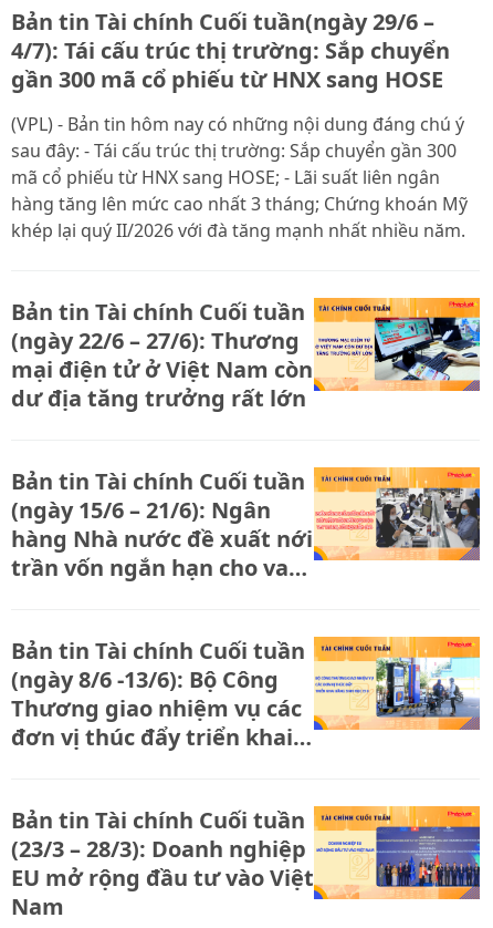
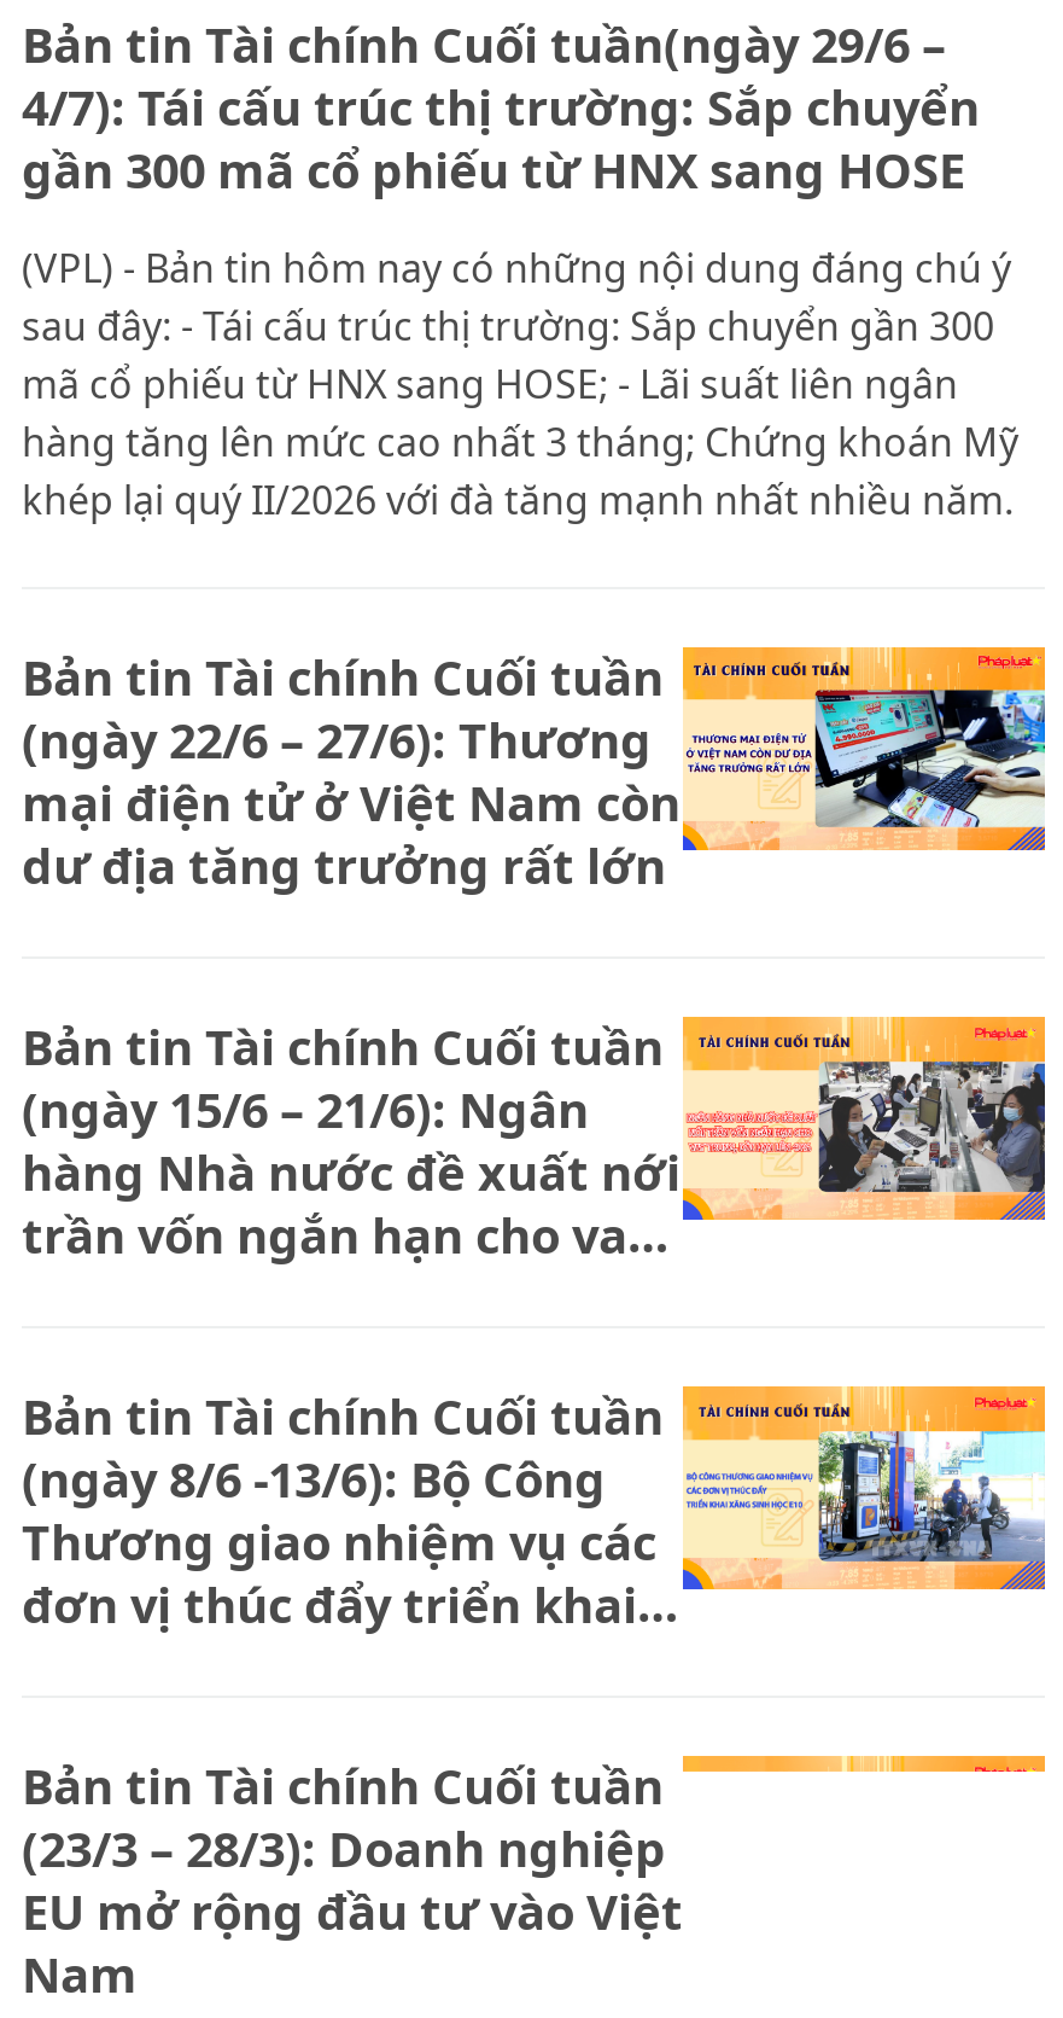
- [image]
